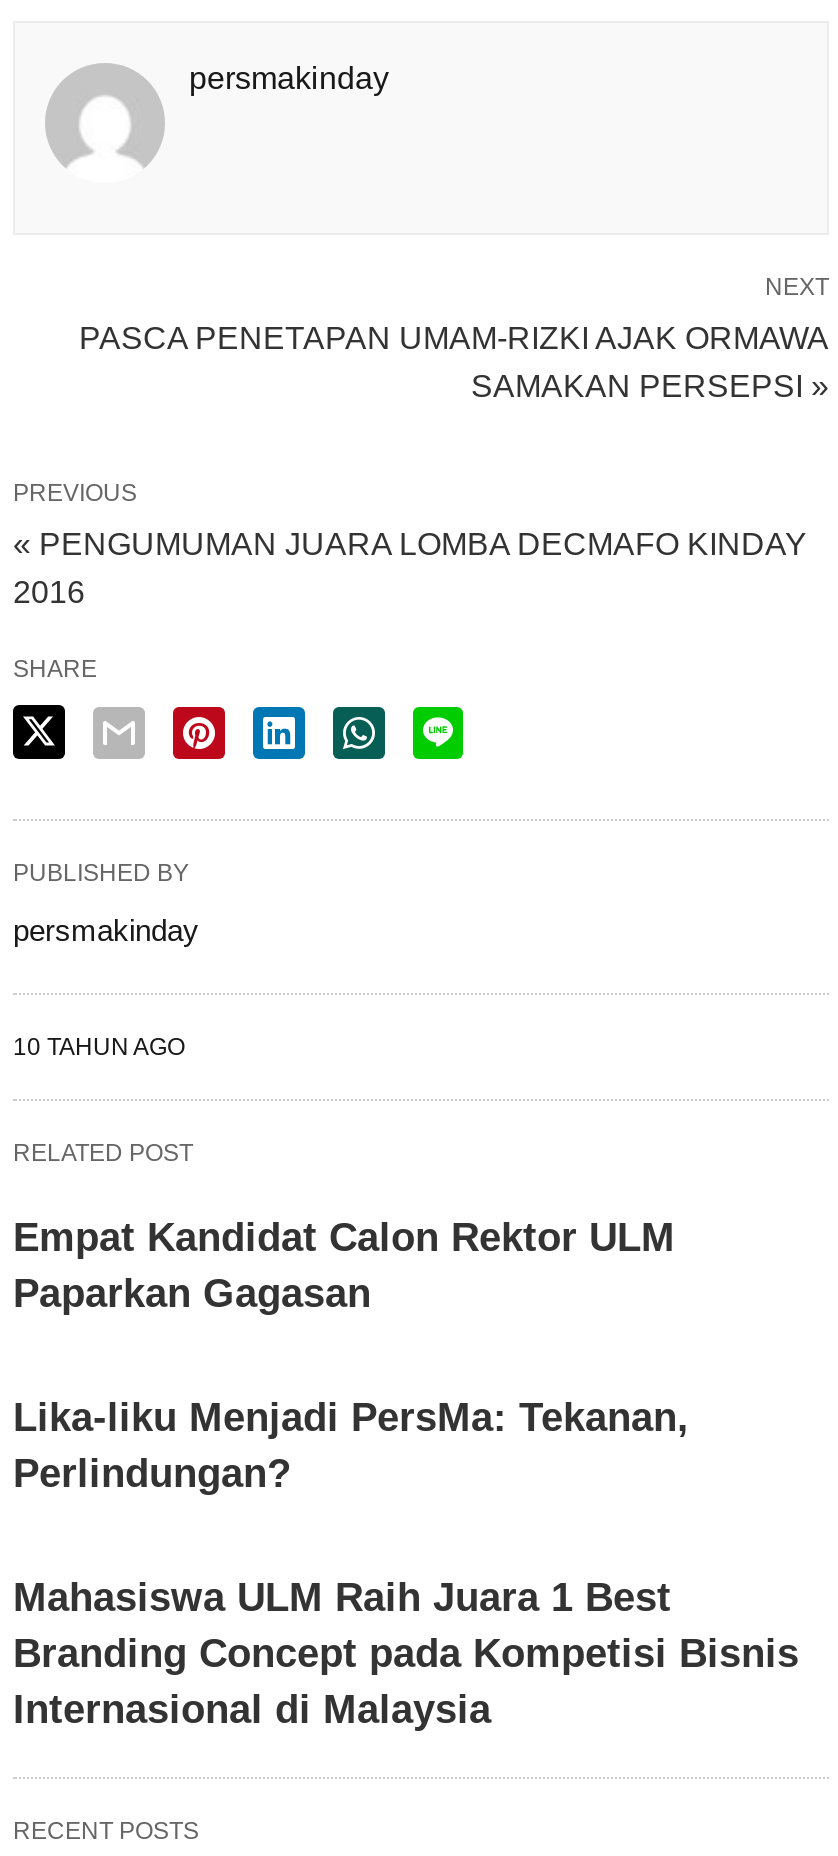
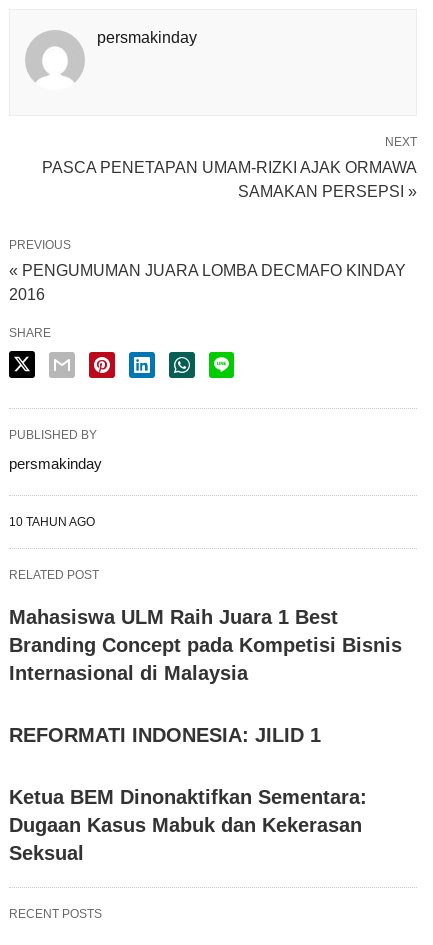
- Empat Kandidat Calon Rektor ULM
- Paparkan Gagasan
- Lika-liku Menjadi PersMa: Tekanan,
- Perlindungan?

moved up: Mahasiswa ULM Raih Juara 1 Best | Branding Concept pada Kompetisi Bisnis | Internasional di Malaysia

+ REFORMATI INDONESIA: JILID 1
+ Ketua BEM Dinonaktifkan Sementara:
+ Dugaan Kasus Mabuk dan Kekerasan
+ Seksual
